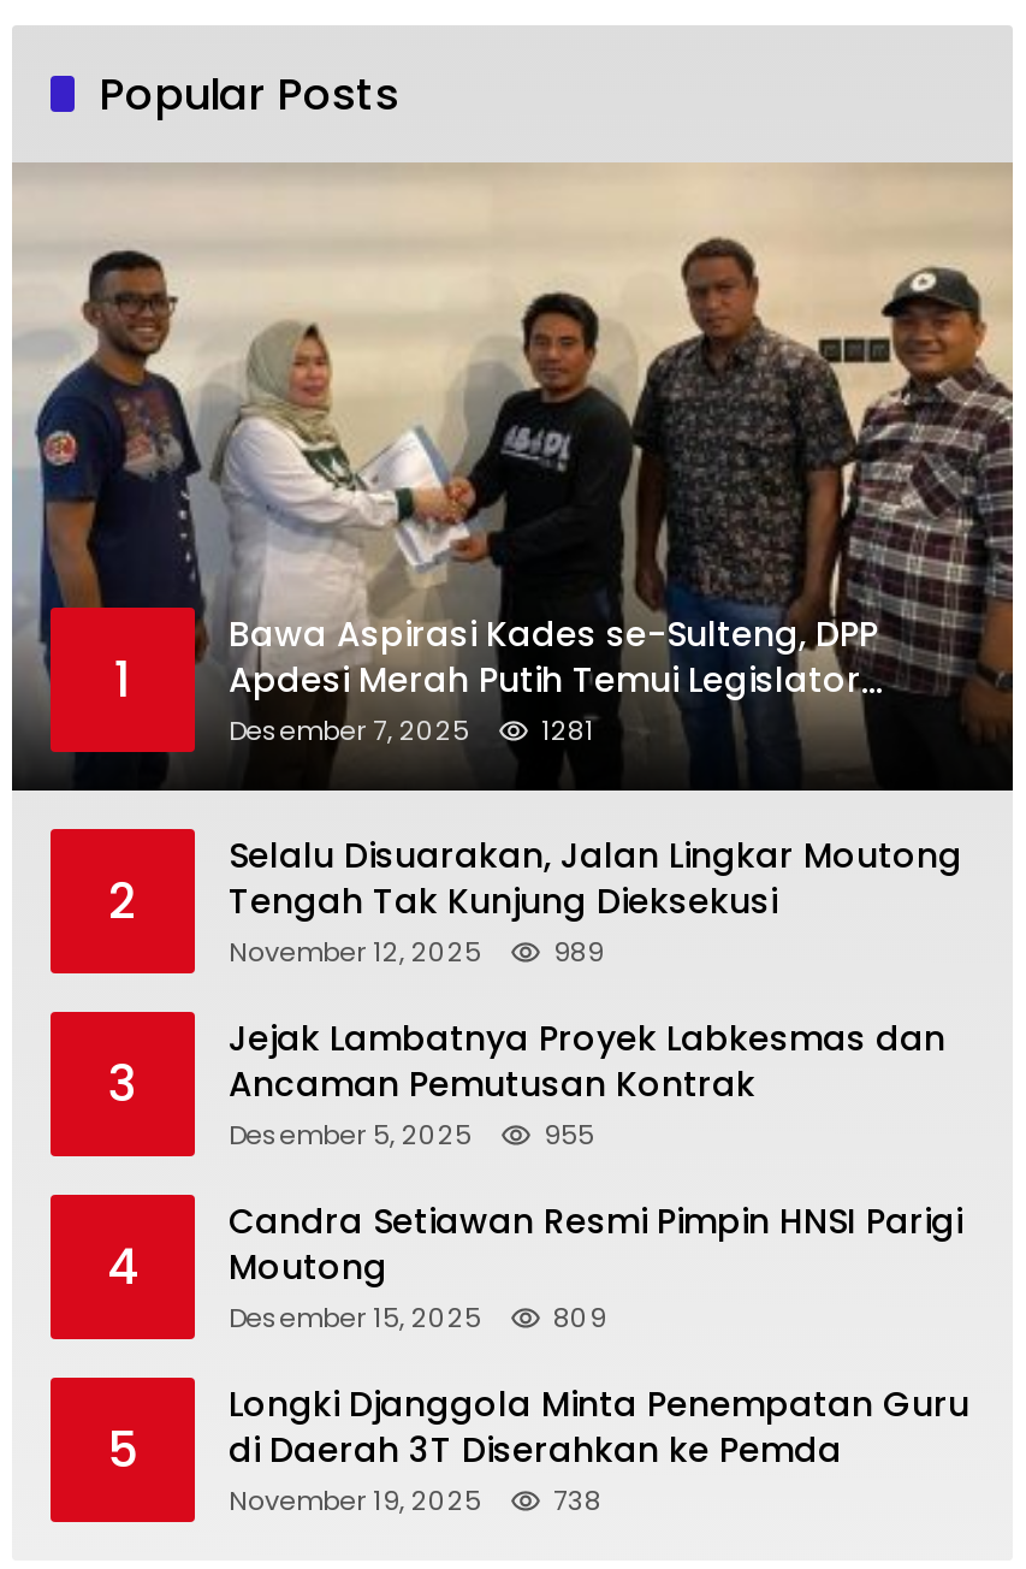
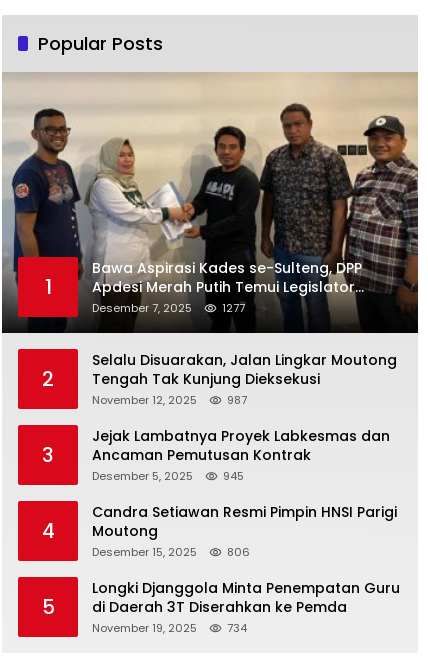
- 1281
+ 1277

- November 12, 2025 989
+ November 12, 2025 987

- Desember 5, 2025 955
+ Desember 5, 2025 945

- Desember 15, 2025 809
+ Desember 15, 2025 806

- November 19, 2025 738
+ November 19, 2025 734
